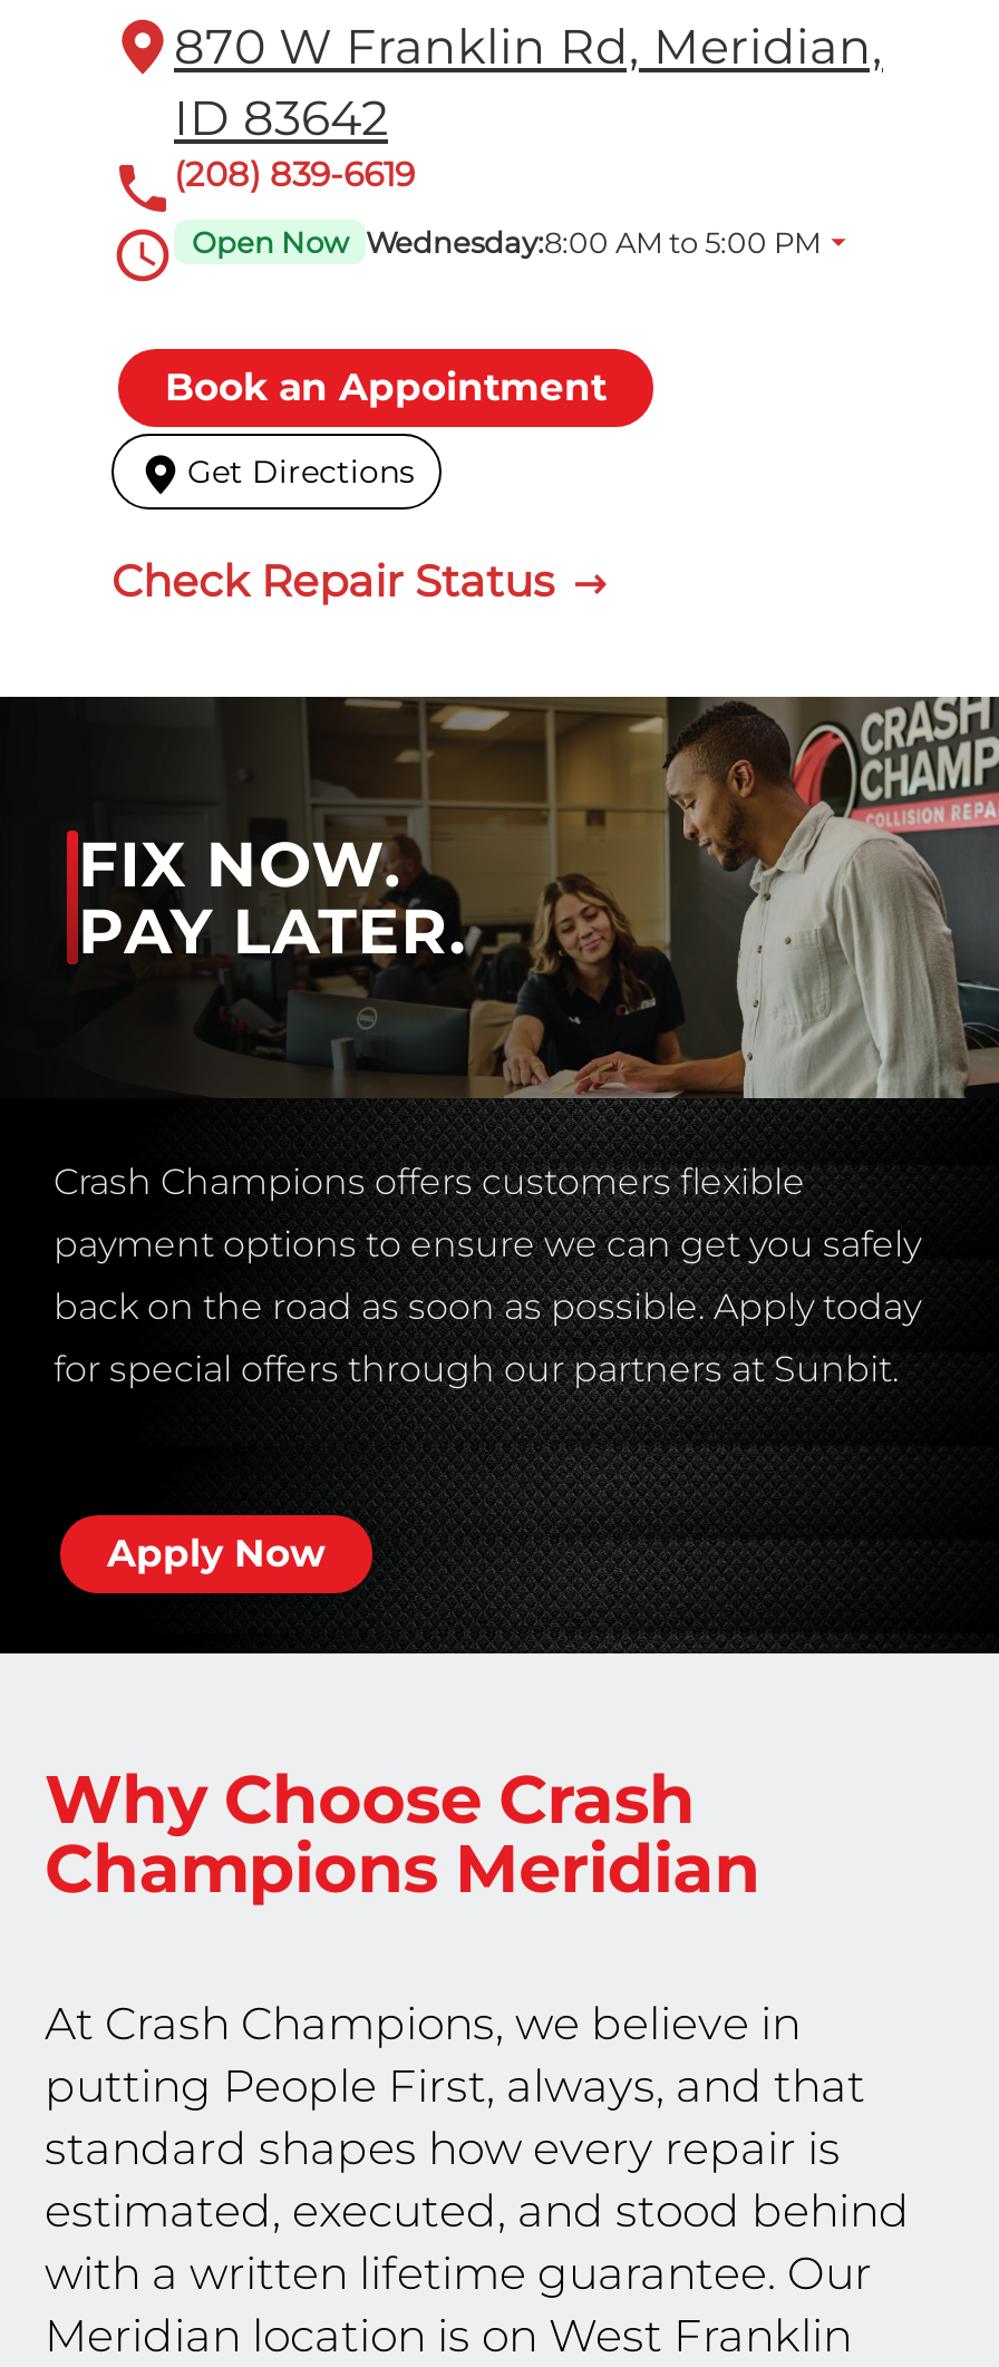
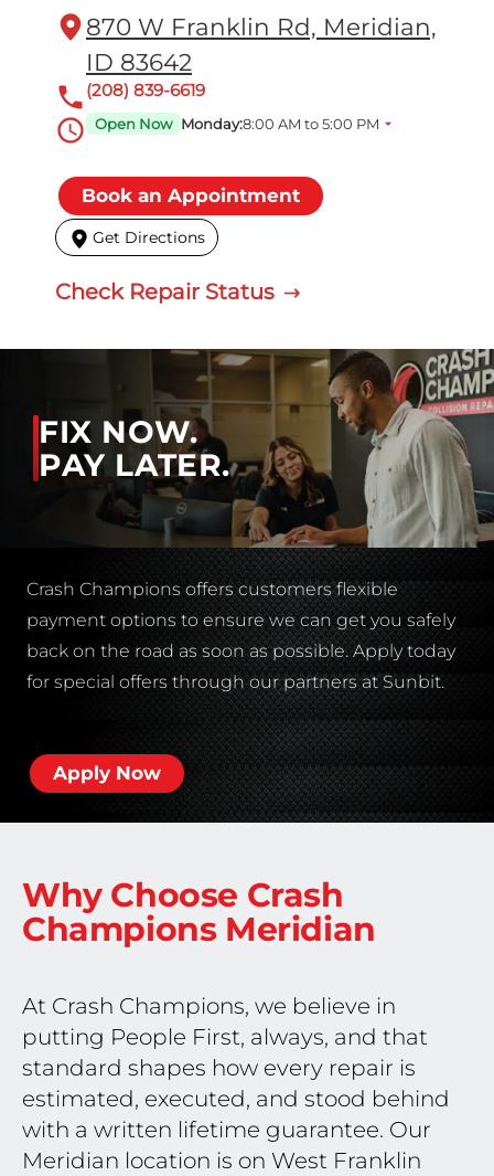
- Open Now Wednesday:8:00 AM to 5:00 PM
+ Open Now Monday:8:00 AM to 5:00 PM
